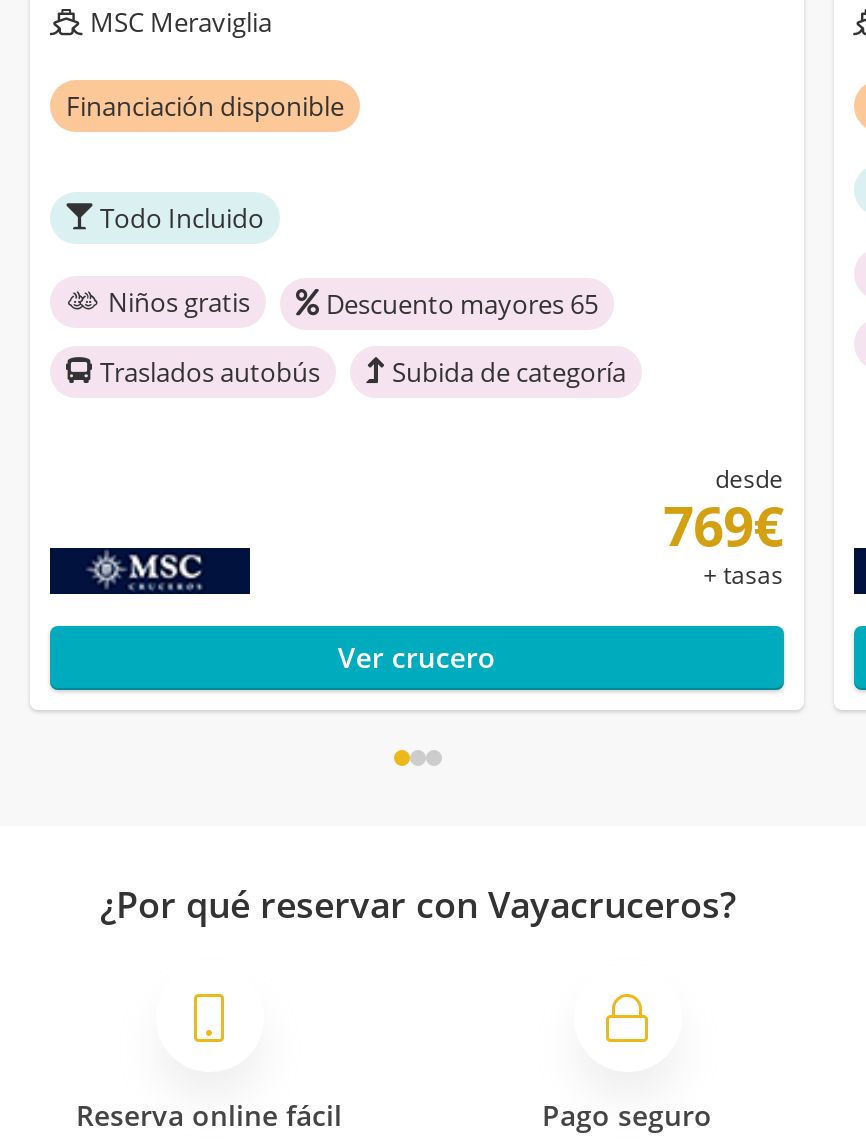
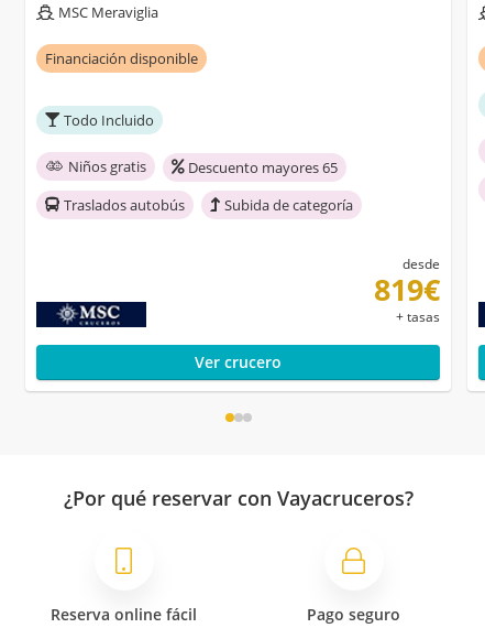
- 769€
+ 819€
